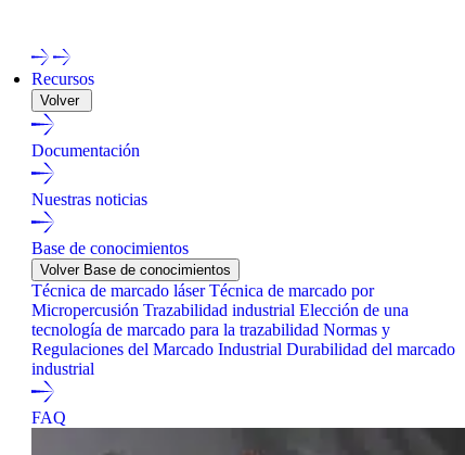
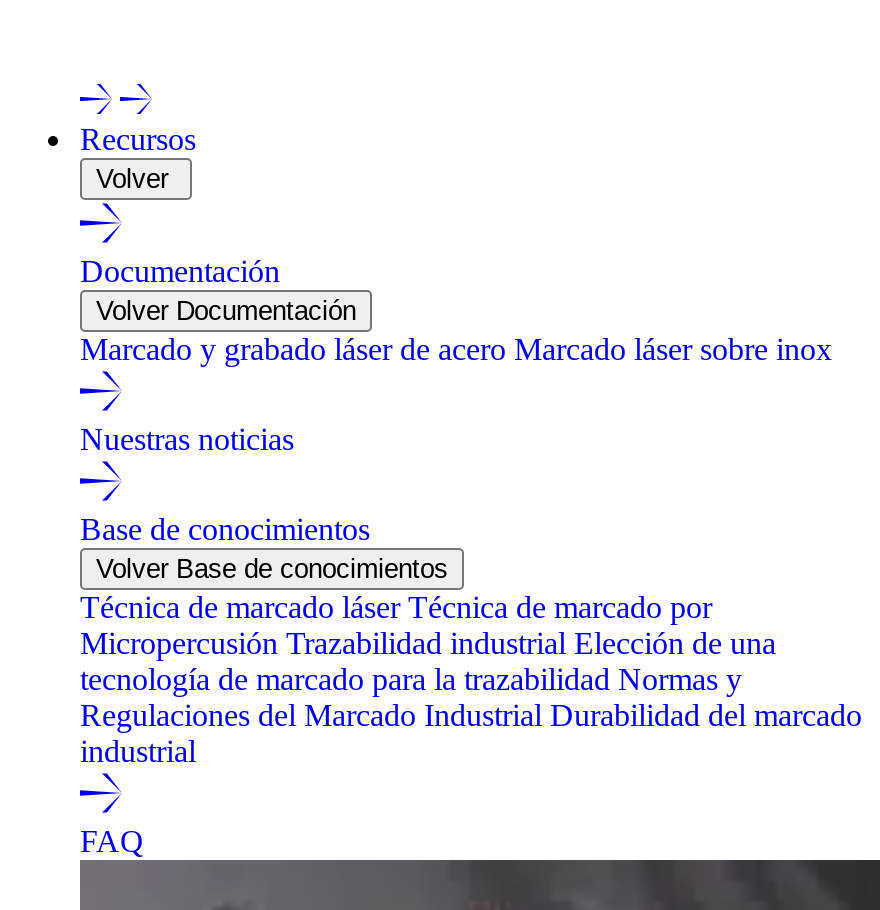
+ Volver Documentación
+ Marcado y grabado láser de acero Marcado láser sobre inox
